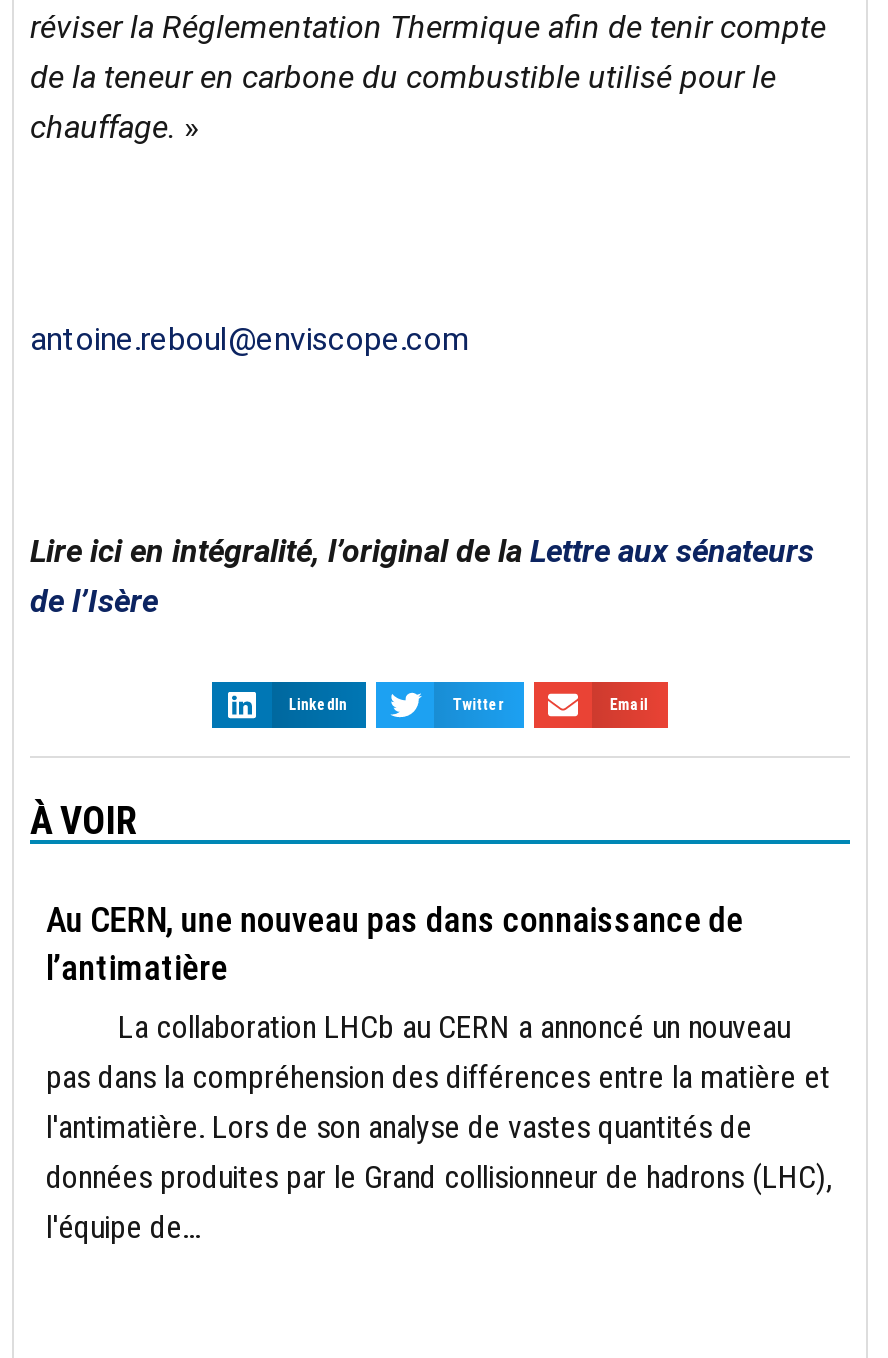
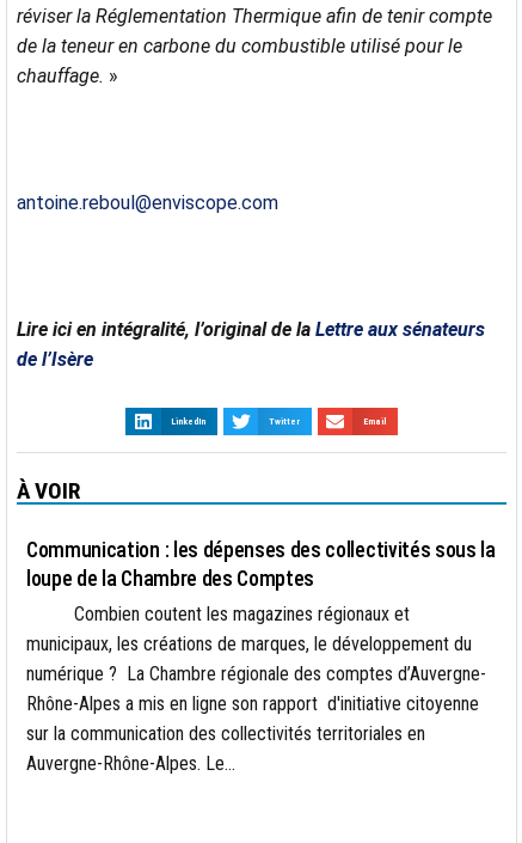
- Au CERN, une nouveau pas dans connaissance de
- l’antimatière
+ Communication : les dépenses des collectivités sous la
+ loupe de la Chambre des Comptes

- La collaboration LHCb au CERN a annoncé un nouveau
- pas dans la compréhension des différences entre la matière et
- l'antimatière. Lors de son analyse de vastes quantités de
- données produites par le Grand collisionneur de hadrons (LHC),
- l'équipe de...
+ Combien coutent les magazines régionaux et
+ municipaux, les créations de marques, le développement du
+ numérique ? La Chambre régionale des comptes d’Auvergne-
+ Rhône-Alpes a mis en ligne son rapport d'initiative citoyenne
+ sur la communication des collectivités territoriales en
+ Auvergne-Rhône-Alpes. Le...
